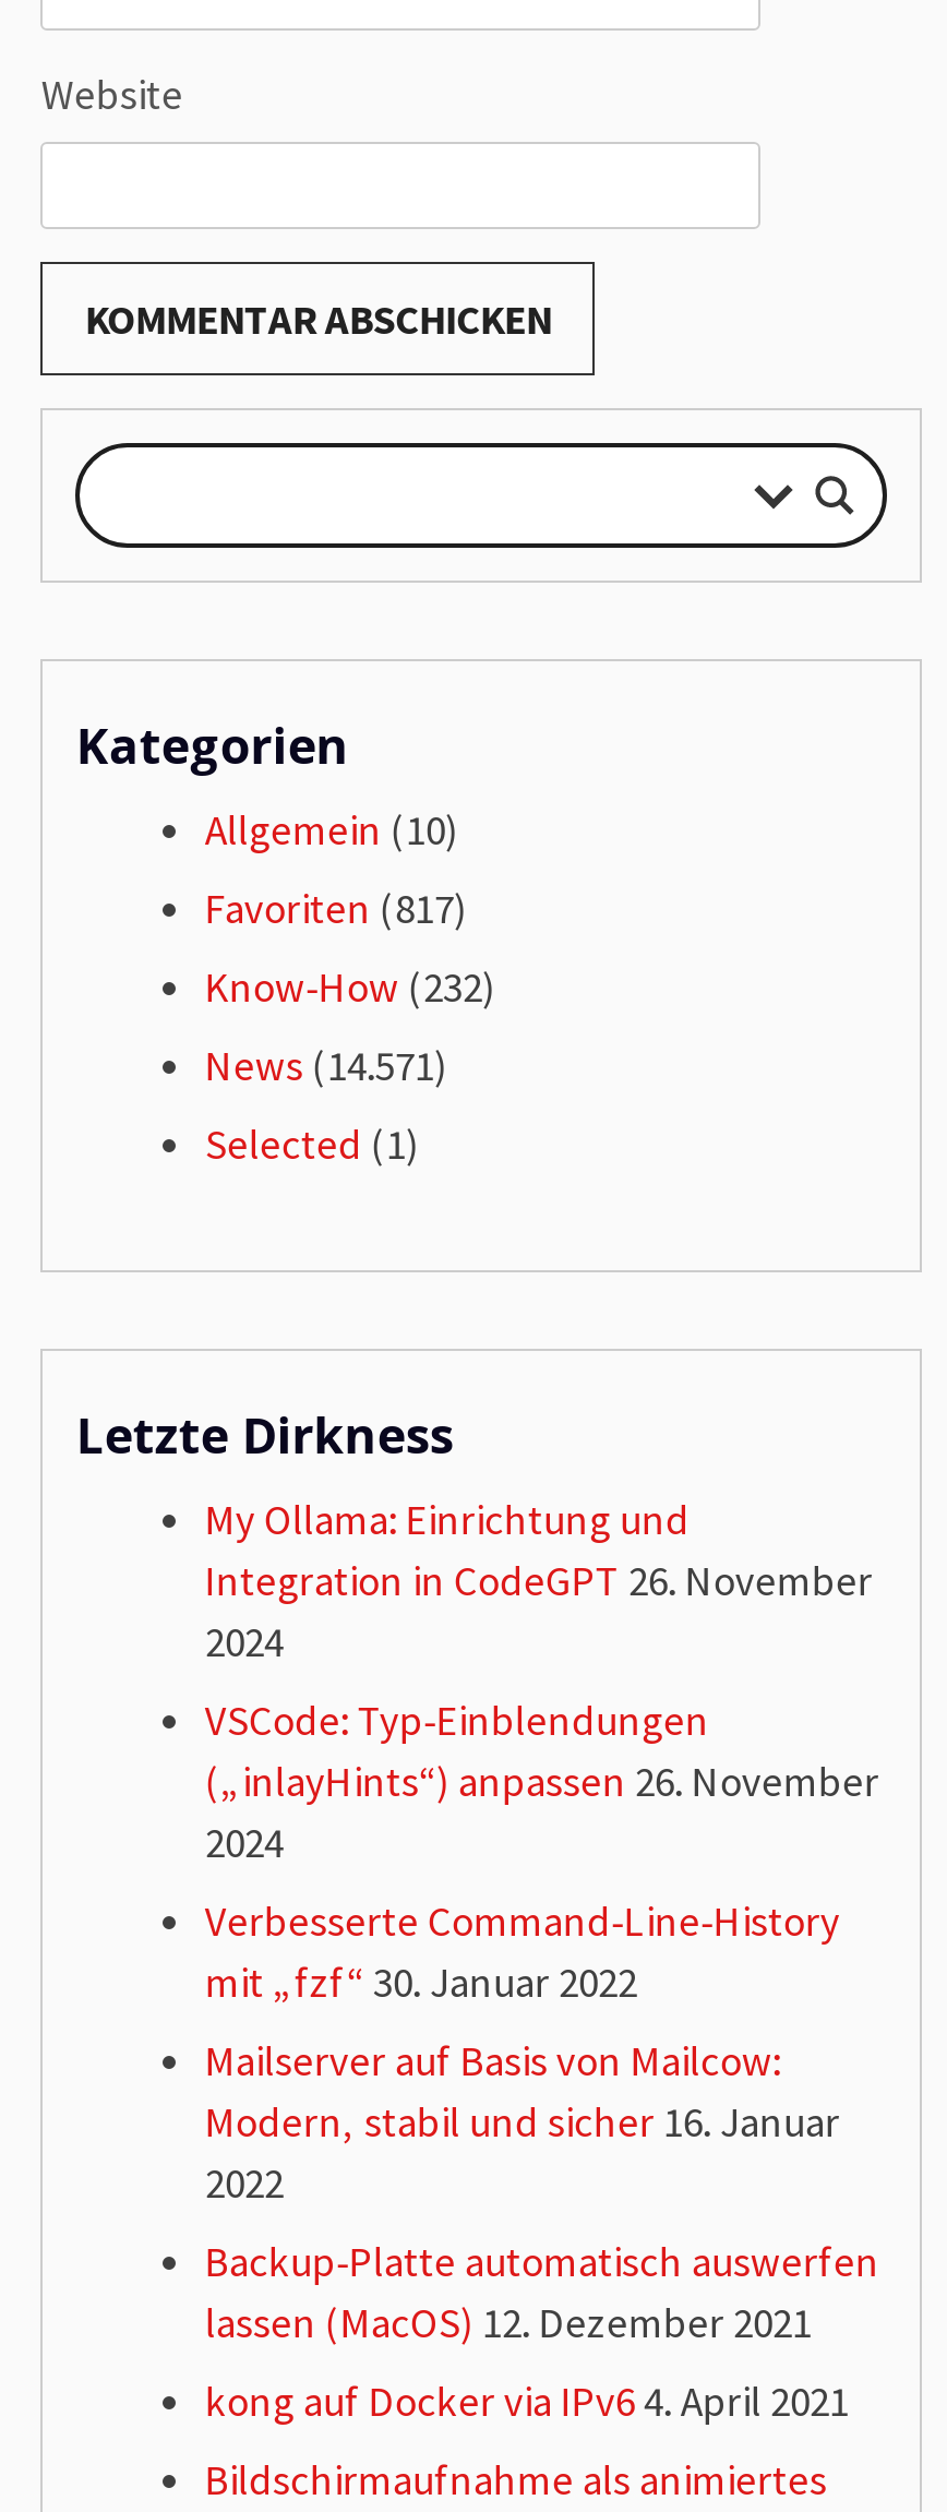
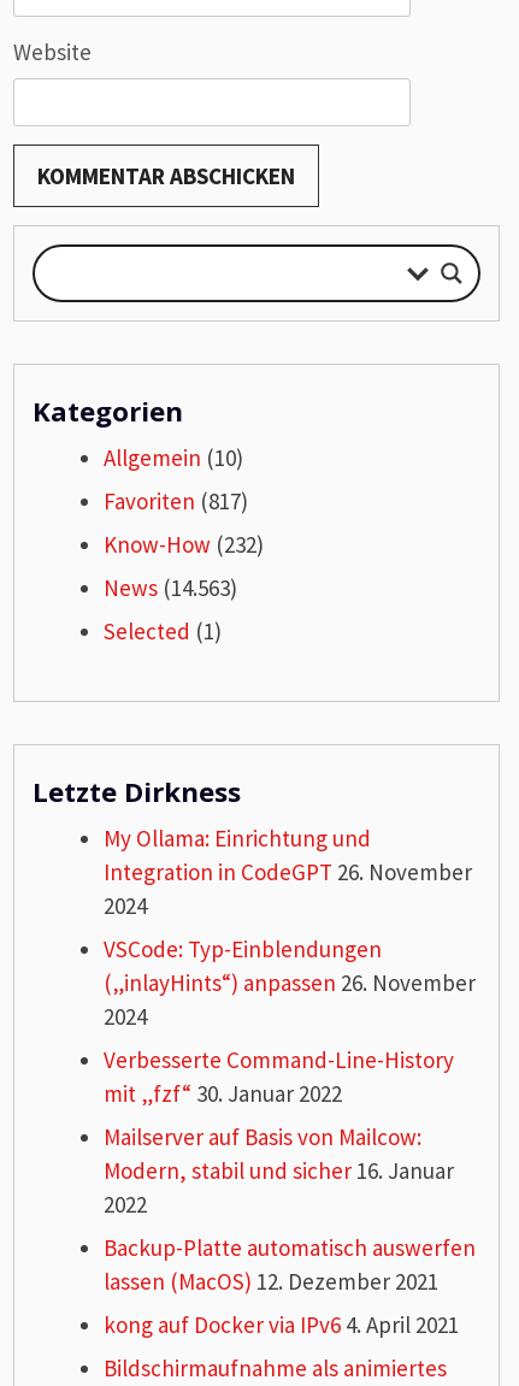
- News (14.571)
+ News (14.563)
